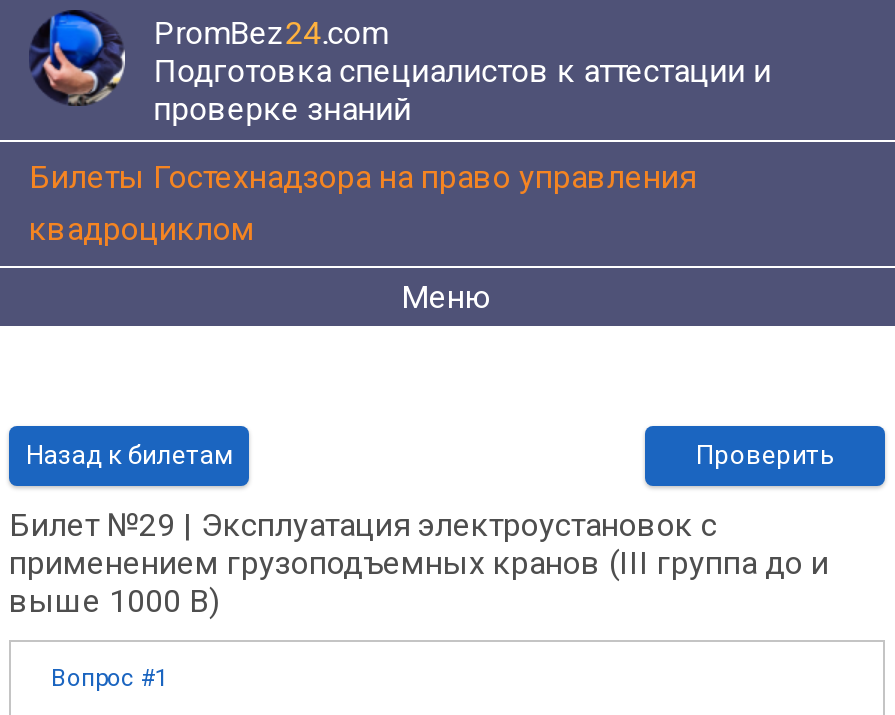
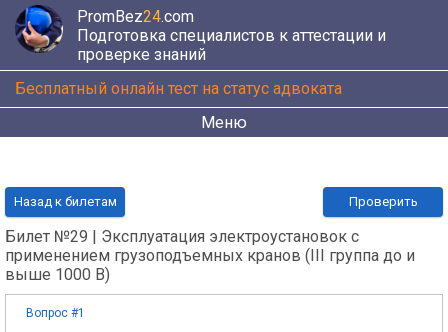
- Билеты Гостехнадзора на право управления
- квадроциклом
+ Бесплатный онлайн тест на статус адвоката
